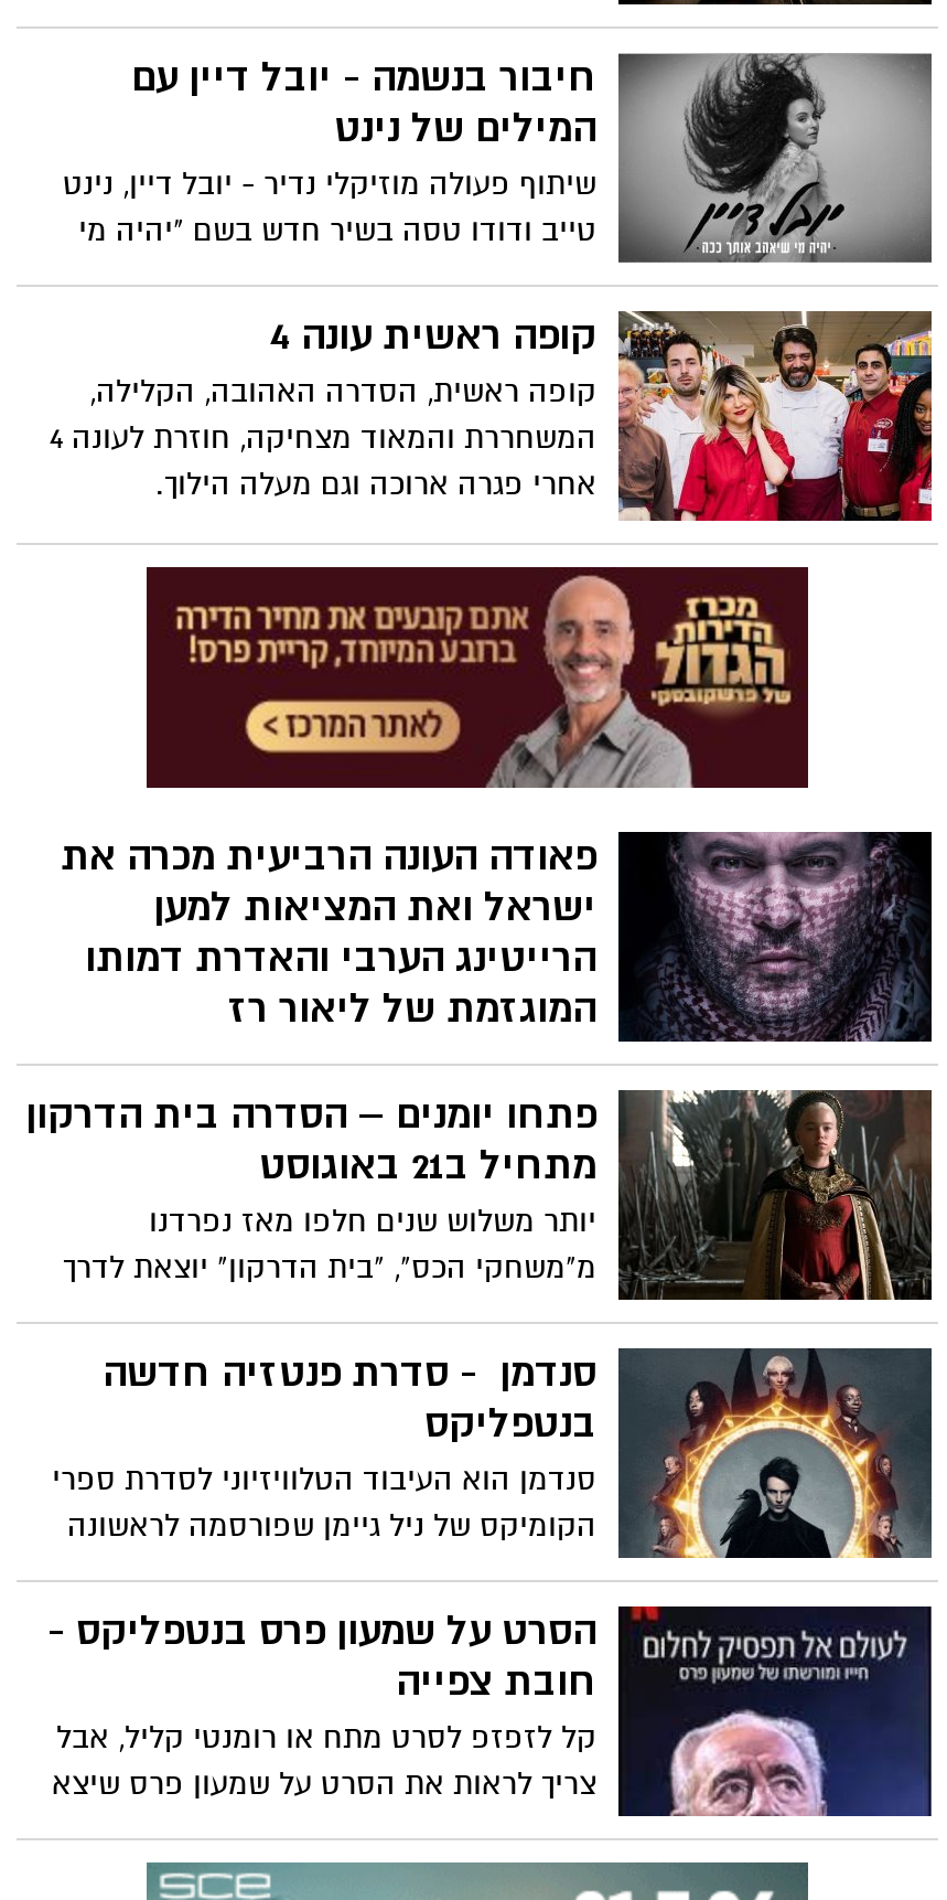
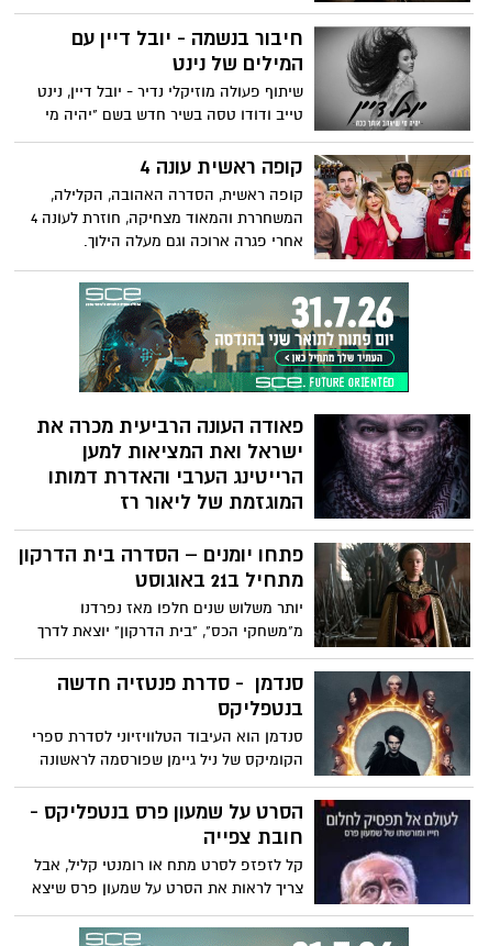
- [image]
+ [image]
